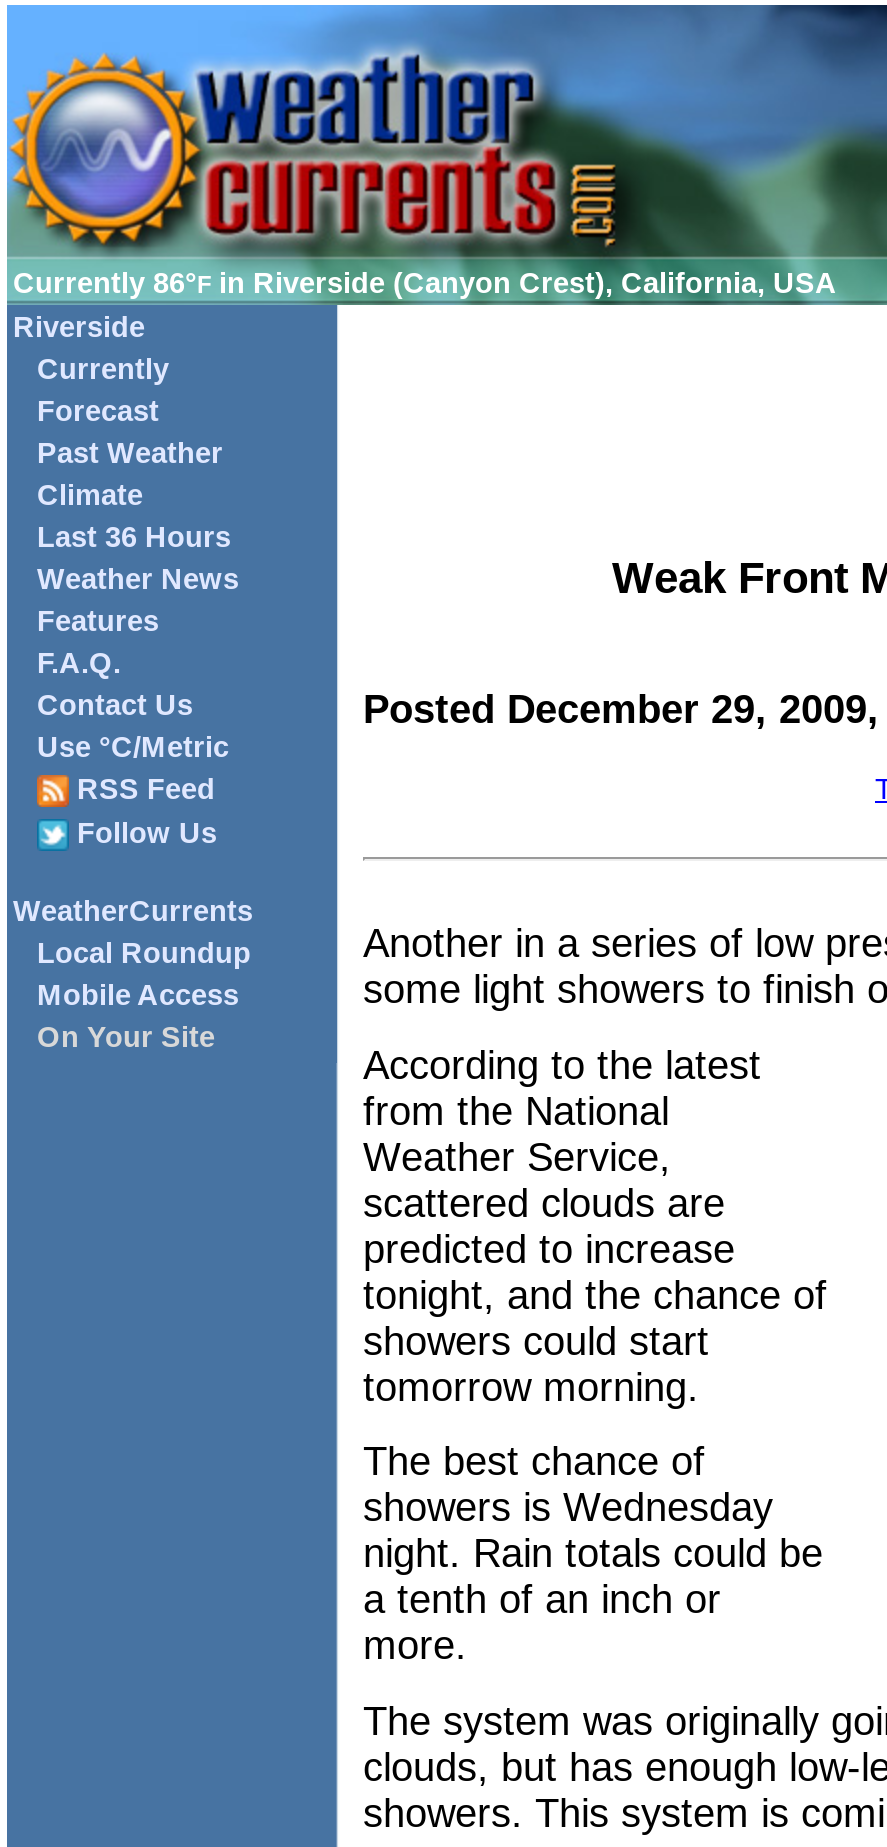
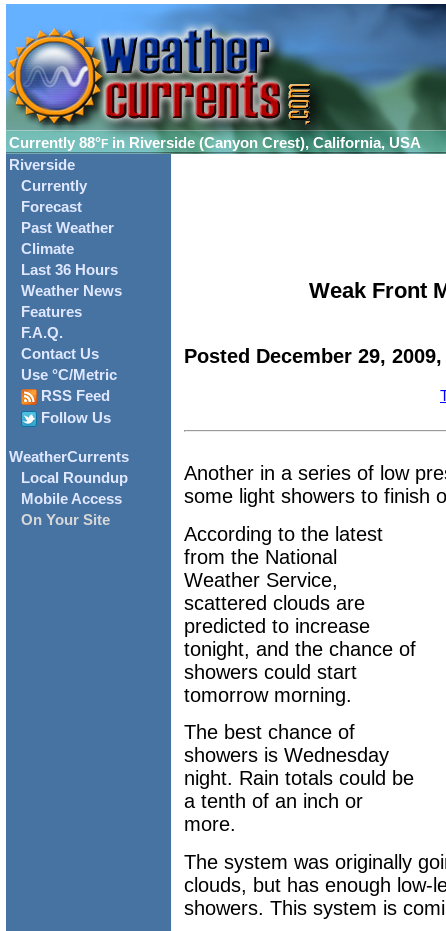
- Currently 86°F in Riverside (Canyon Crest), California, USA
+ Currently 88°F in Riverside (Canyon Crest), California, USA
